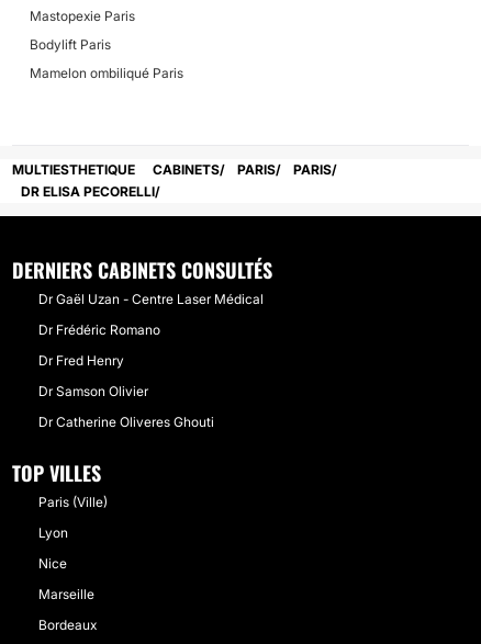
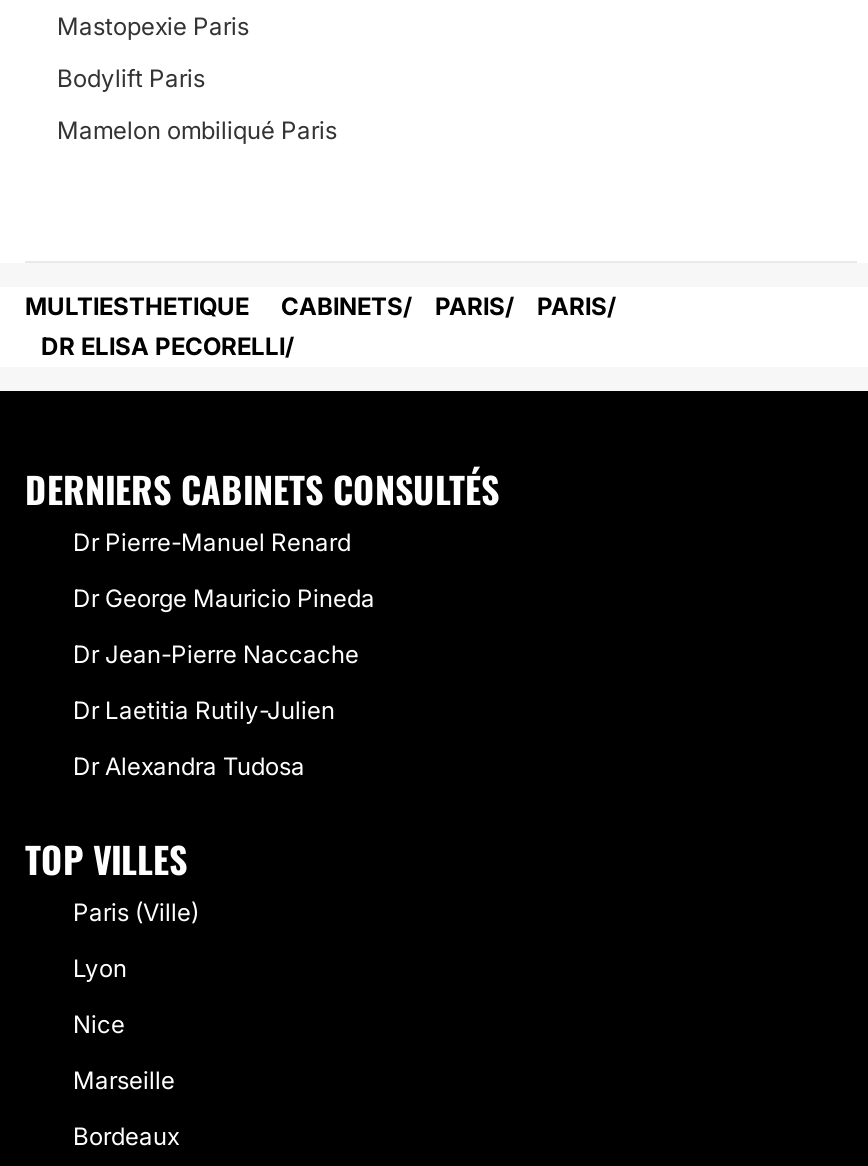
- Dr Gaël Uzan - Centre Laser Médical
+ Dr Pierre-Manuel Renard

- Dr Frédéric Romano
+ Dr George Mauricio Pineda

- Dr Fred Henry
+ Dr Jean-Pierre Naccache

- Dr Samson Olivier
+ Dr Laetitia Rutily-Julien

- Dr Catherine Oliveres Ghouti
+ Dr Alexandra Tudosa
